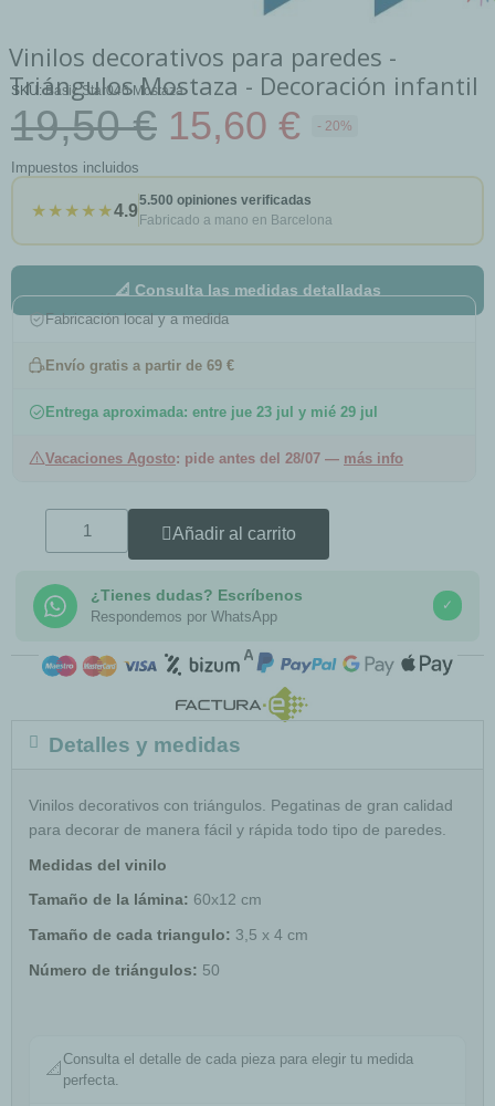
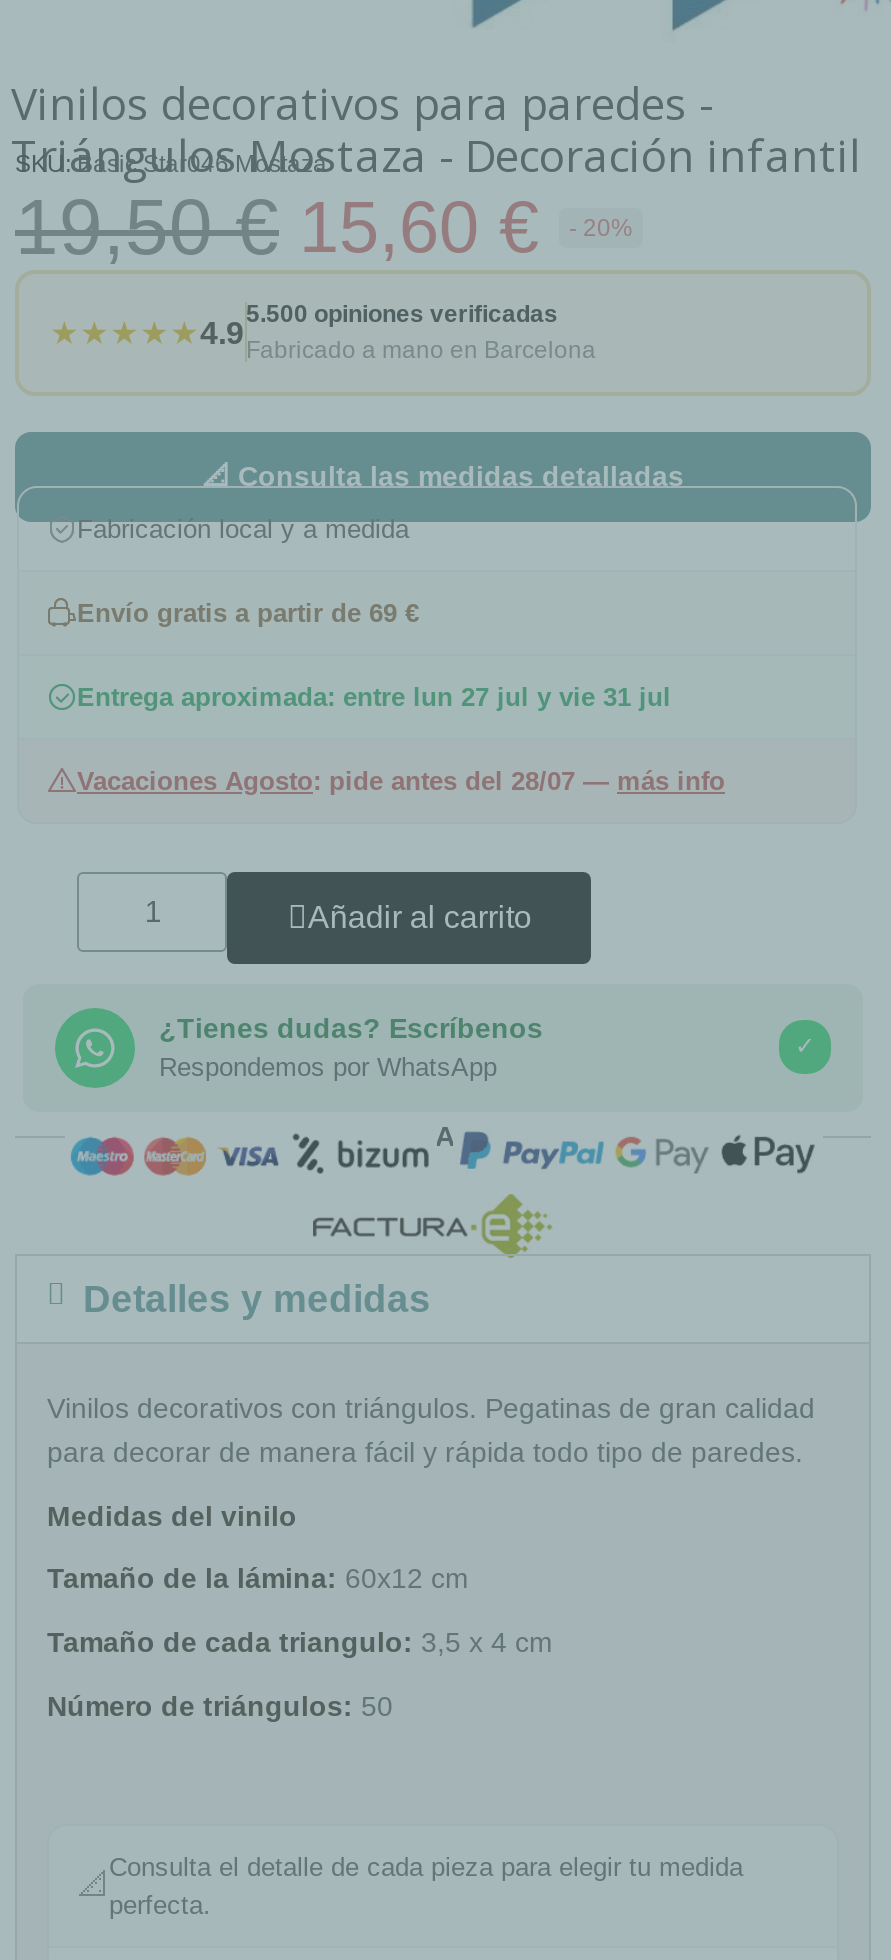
- Impuestos incluidos

- Entrega aproximada: entre jue 23 jul y mié 29 jul
+ Entrega aproximada: entre lun 27 jul y vie 31 jul
